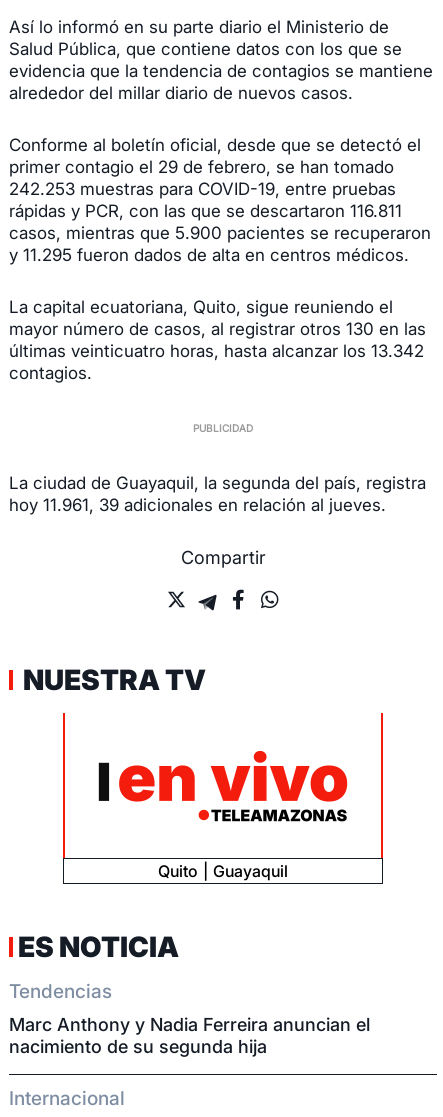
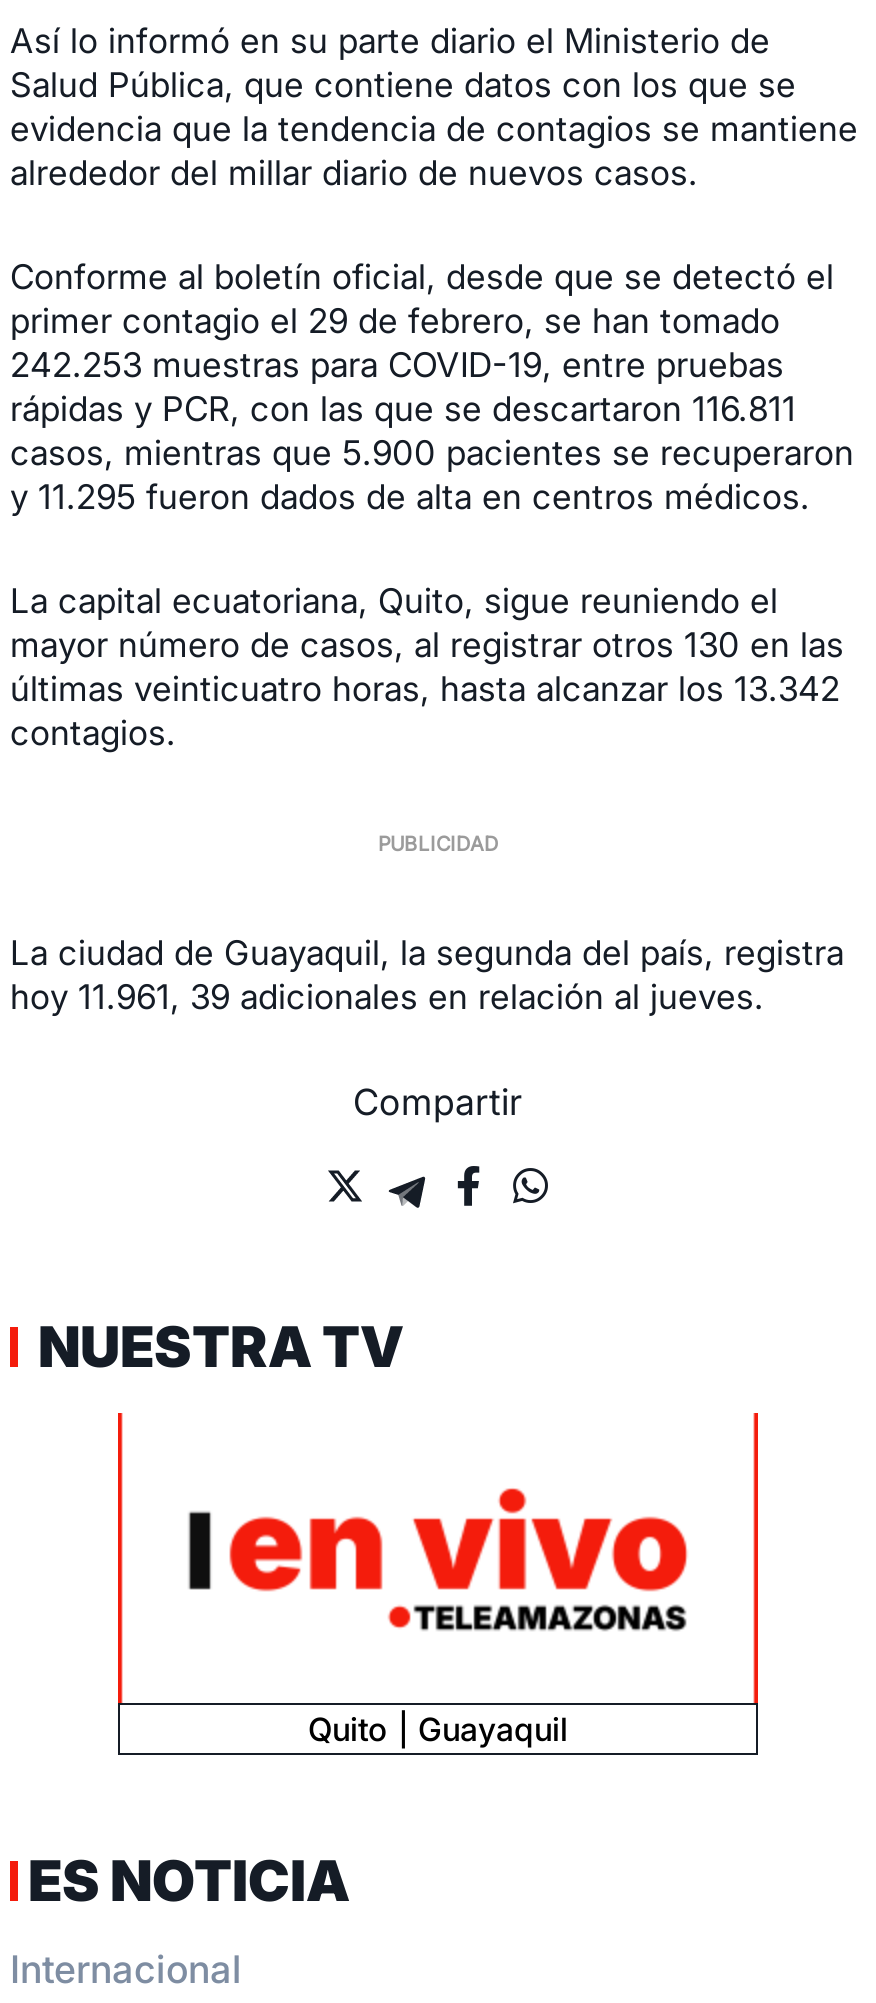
- Tendencias
- Marc Anthony y Nadia Ferreira anuncian el
- nacimiento de su segunda hija
